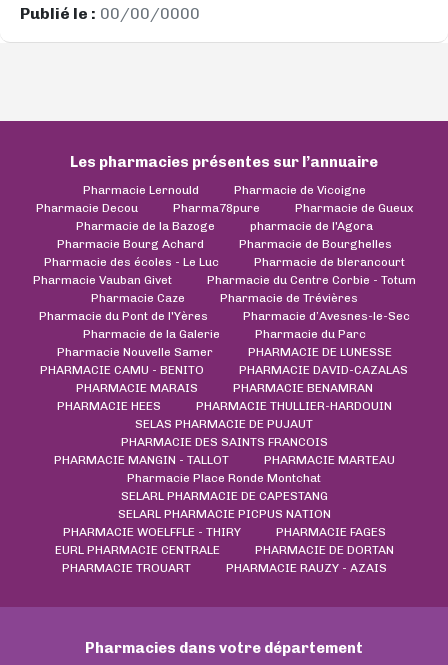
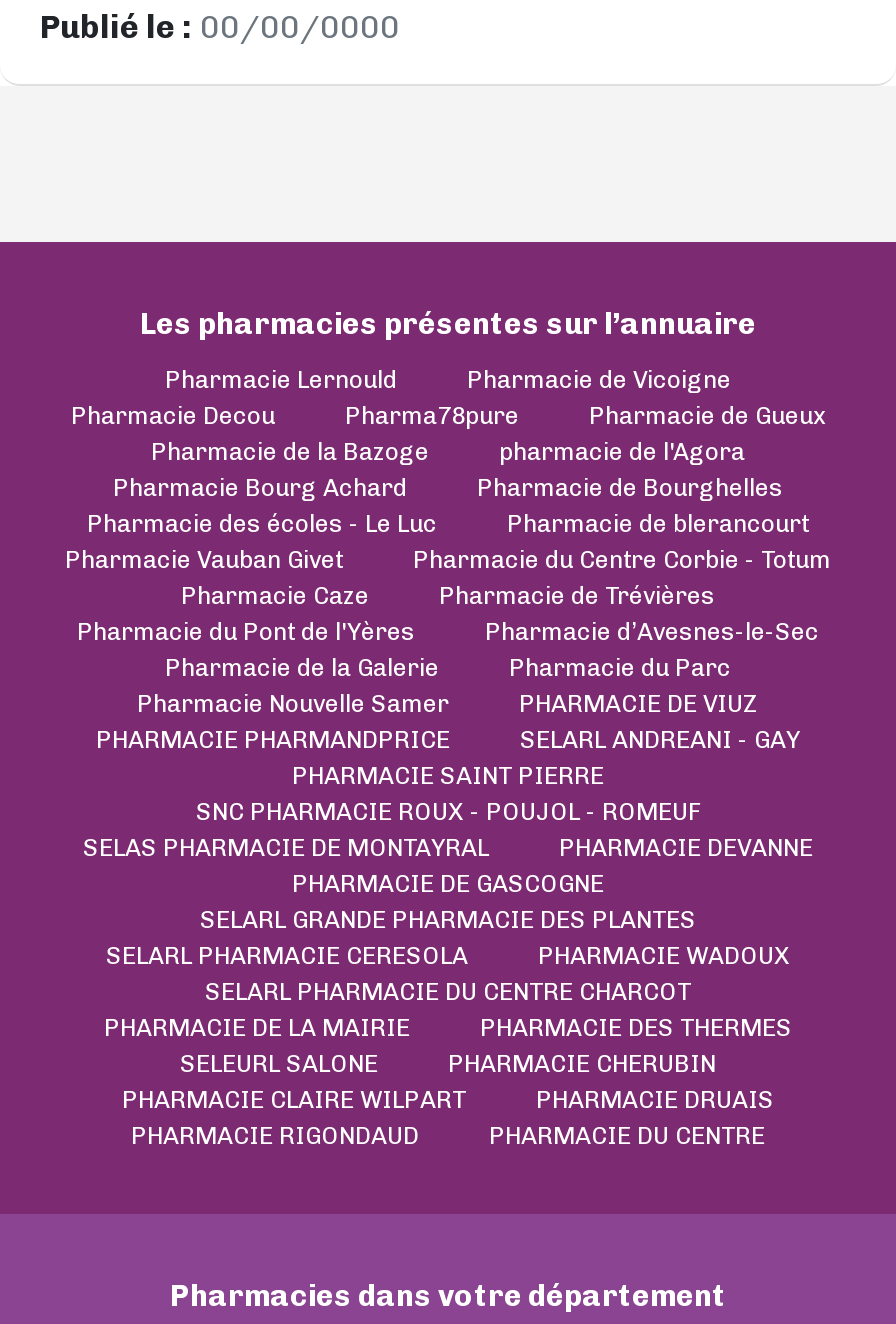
- PHARMACIE DE LUNESSE
- PHARMACIE CAMU - BENITO
- PHARMACIE DAVID-CAZALAS
- PHARMACIE MARAIS
- PHARMACIE BENAMRAN
- PHARMACIE HEES
- PHARMACIE THULLIER-HARDOUIN
- SELAS PHARMACIE DE PUJAUT
- PHARMACIE DES SAINTS FRANCOIS
- PHARMACIE MANGIN - TALLOT
- PHARMACIE MARTEAU
- Pharmacie Place Ronde Montchat
- SELARL PHARMACIE DE CAPESTANG
- SELARL PHARMACIE PICPUS NATION
- PHARMACIE WOELFFLE - THIRY
- PHARMACIE FAGES
- EURL PHARMACIE CENTRALE
- PHARMACIE DE DORTAN
- PHARMACIE TROUART
- PHARMACIE RAUZY - AZAIS
+ PHARMACIE DE VIUZ
+ PHARMACIE PHARMANDPRICE
+ SELARL ANDREANI - GAY
+ PHARMACIE SAINT PIERRE
+ SNC PHARMACIE ROUX - POUJOL - ROMEUF
+ SELAS PHARMACIE DE MONTAYRAL
+ PHARMACIE DEVANNE
+ PHARMACIE DE GASCOGNE
+ SELARL GRANDE PHARMACIE DES PLANTES
+ SELARL PHARMACIE CERESOLA
+ PHARMACIE WADOUX
+ SELARL PHARMACIE DU CENTRE CHARCOT
+ PHARMACIE DE LA MAIRIE
+ PHARMACIE DES THERMES
+ SELEURL SALONE
+ PHARMACIE CHERUBIN
+ PHARMACIE CLAIRE WILPART
+ PHARMACIE DRUAIS
+ PHARMACIE RIGONDAUD
+ PHARMACIE DU CENTRE
